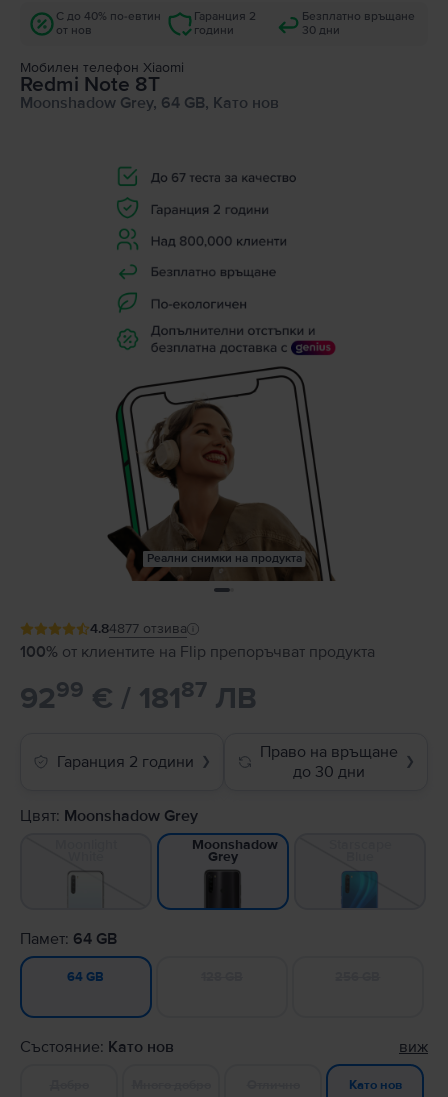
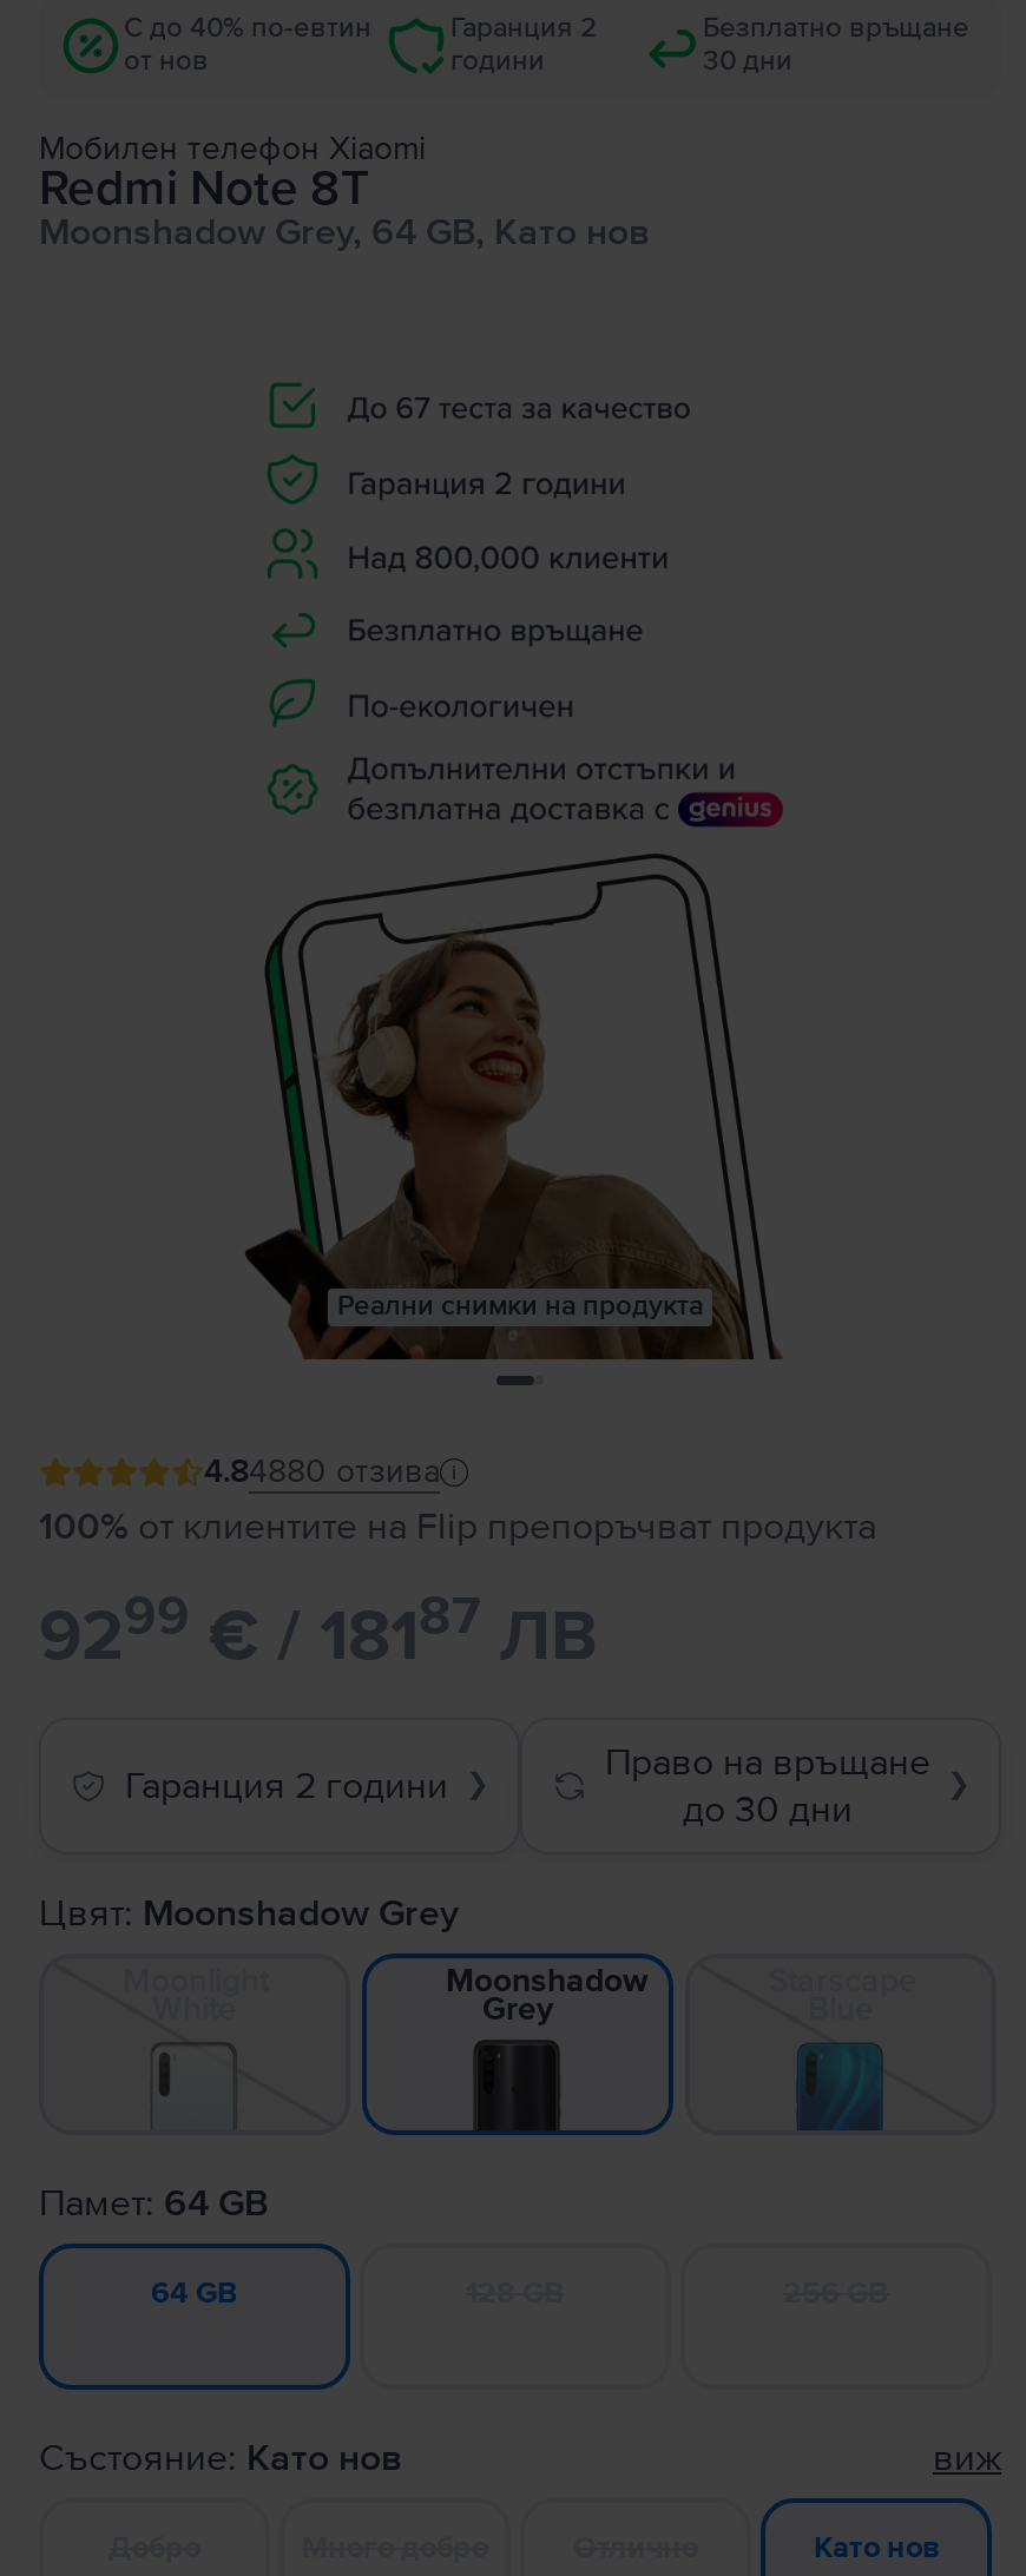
- 4.84877 отзива
+ 4.84880 отзива
